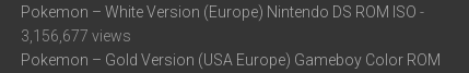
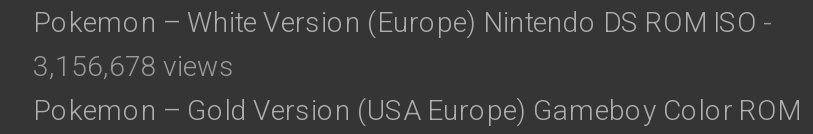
- 3,156,677 views
+ 3,156,678 views
